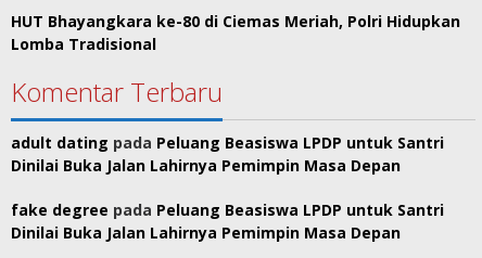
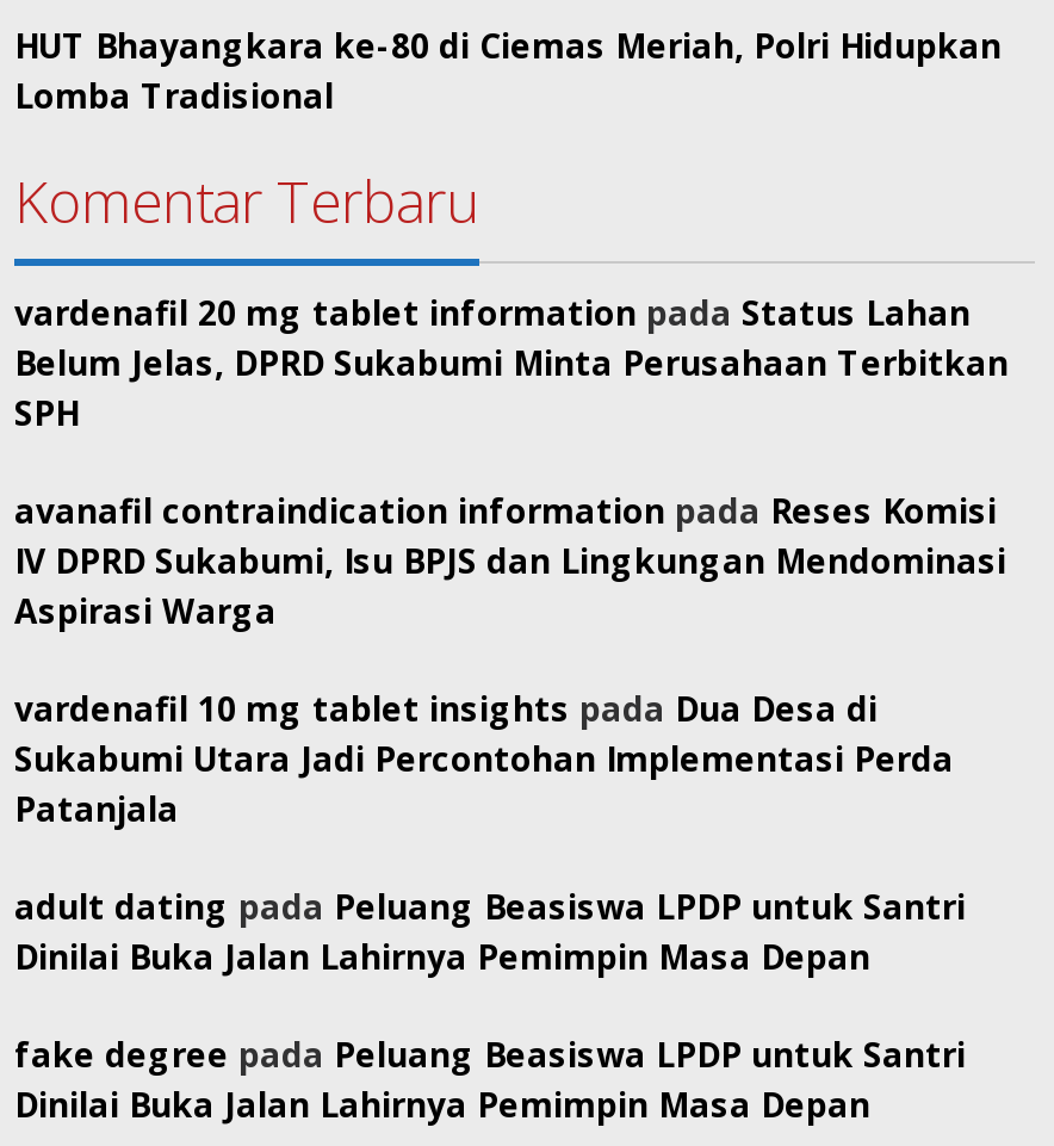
+ vardenafil 20 mg tablet information pada Status Lahan
+ Belum Jelas, DPRD Sukabumi Minta Perusahaan Terbitkan
+ SPH
+ avanafil contraindication information pada Reses Komisi
+ IV DPRD Sukabumi, Isu BPJS dan Lingkungan Mendominasi
+ Aspirasi Warga
+ vardenafil 10 mg tablet insights pada Dua Desa di
+ Sukabumi Utara Jadi Percontohan Implementasi Perda
+ Patanjala
